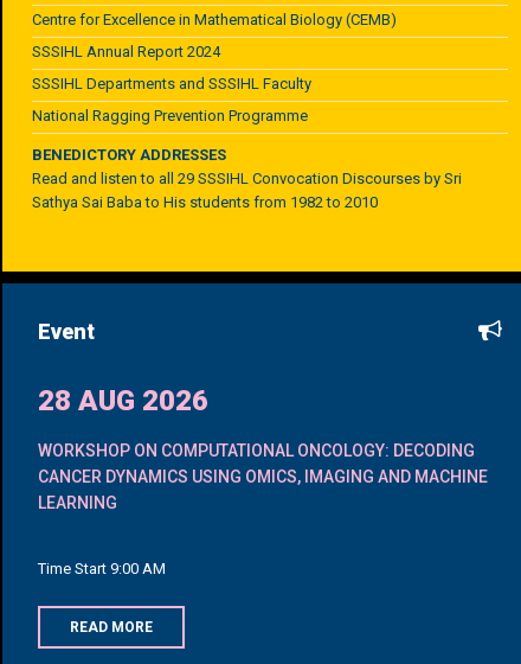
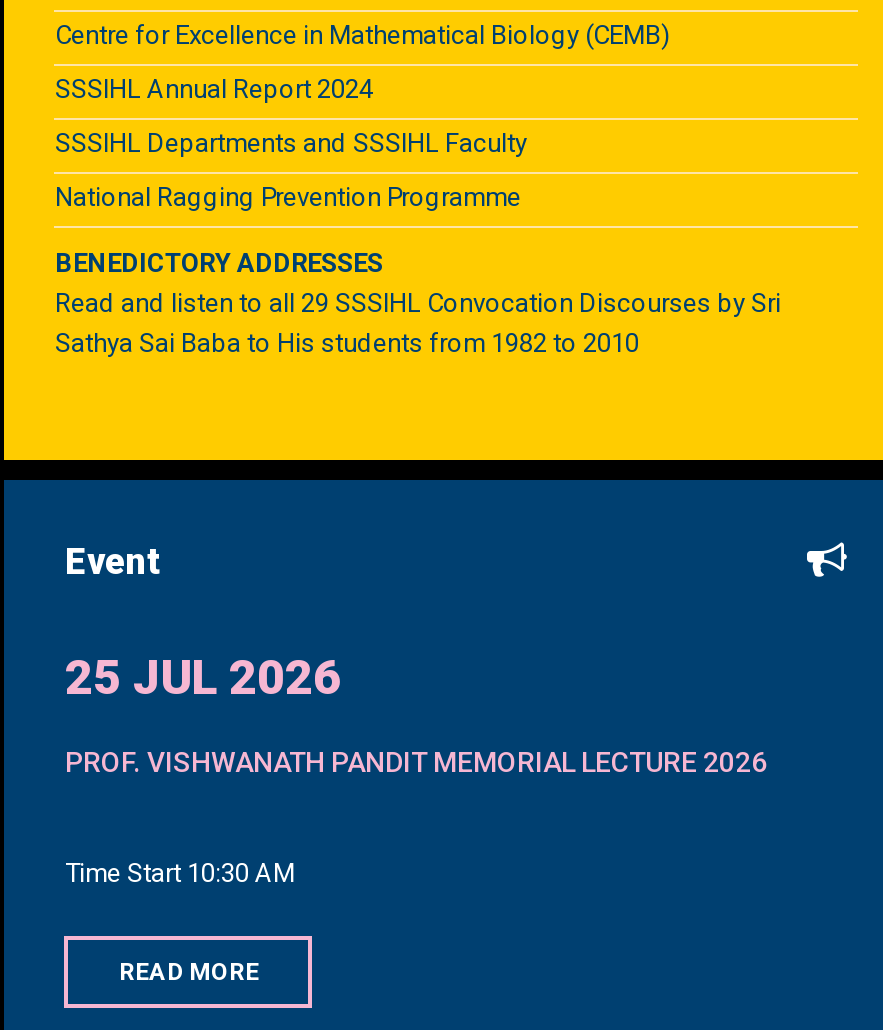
- 28 AUG 2026
+ 25 JUL 2026

- WORKSHOP ON COMPUTATIONAL ONCOLOGY: DECODING
- CANCER DYNAMICS USING OMICS, IMAGING AND MACHINE
- LEARNING
+ PROF. VISHWANATH PANDIT MEMORIAL LECTURE 2026

- Time Start 9:00 AM
+ Time Start 10:30 AM
